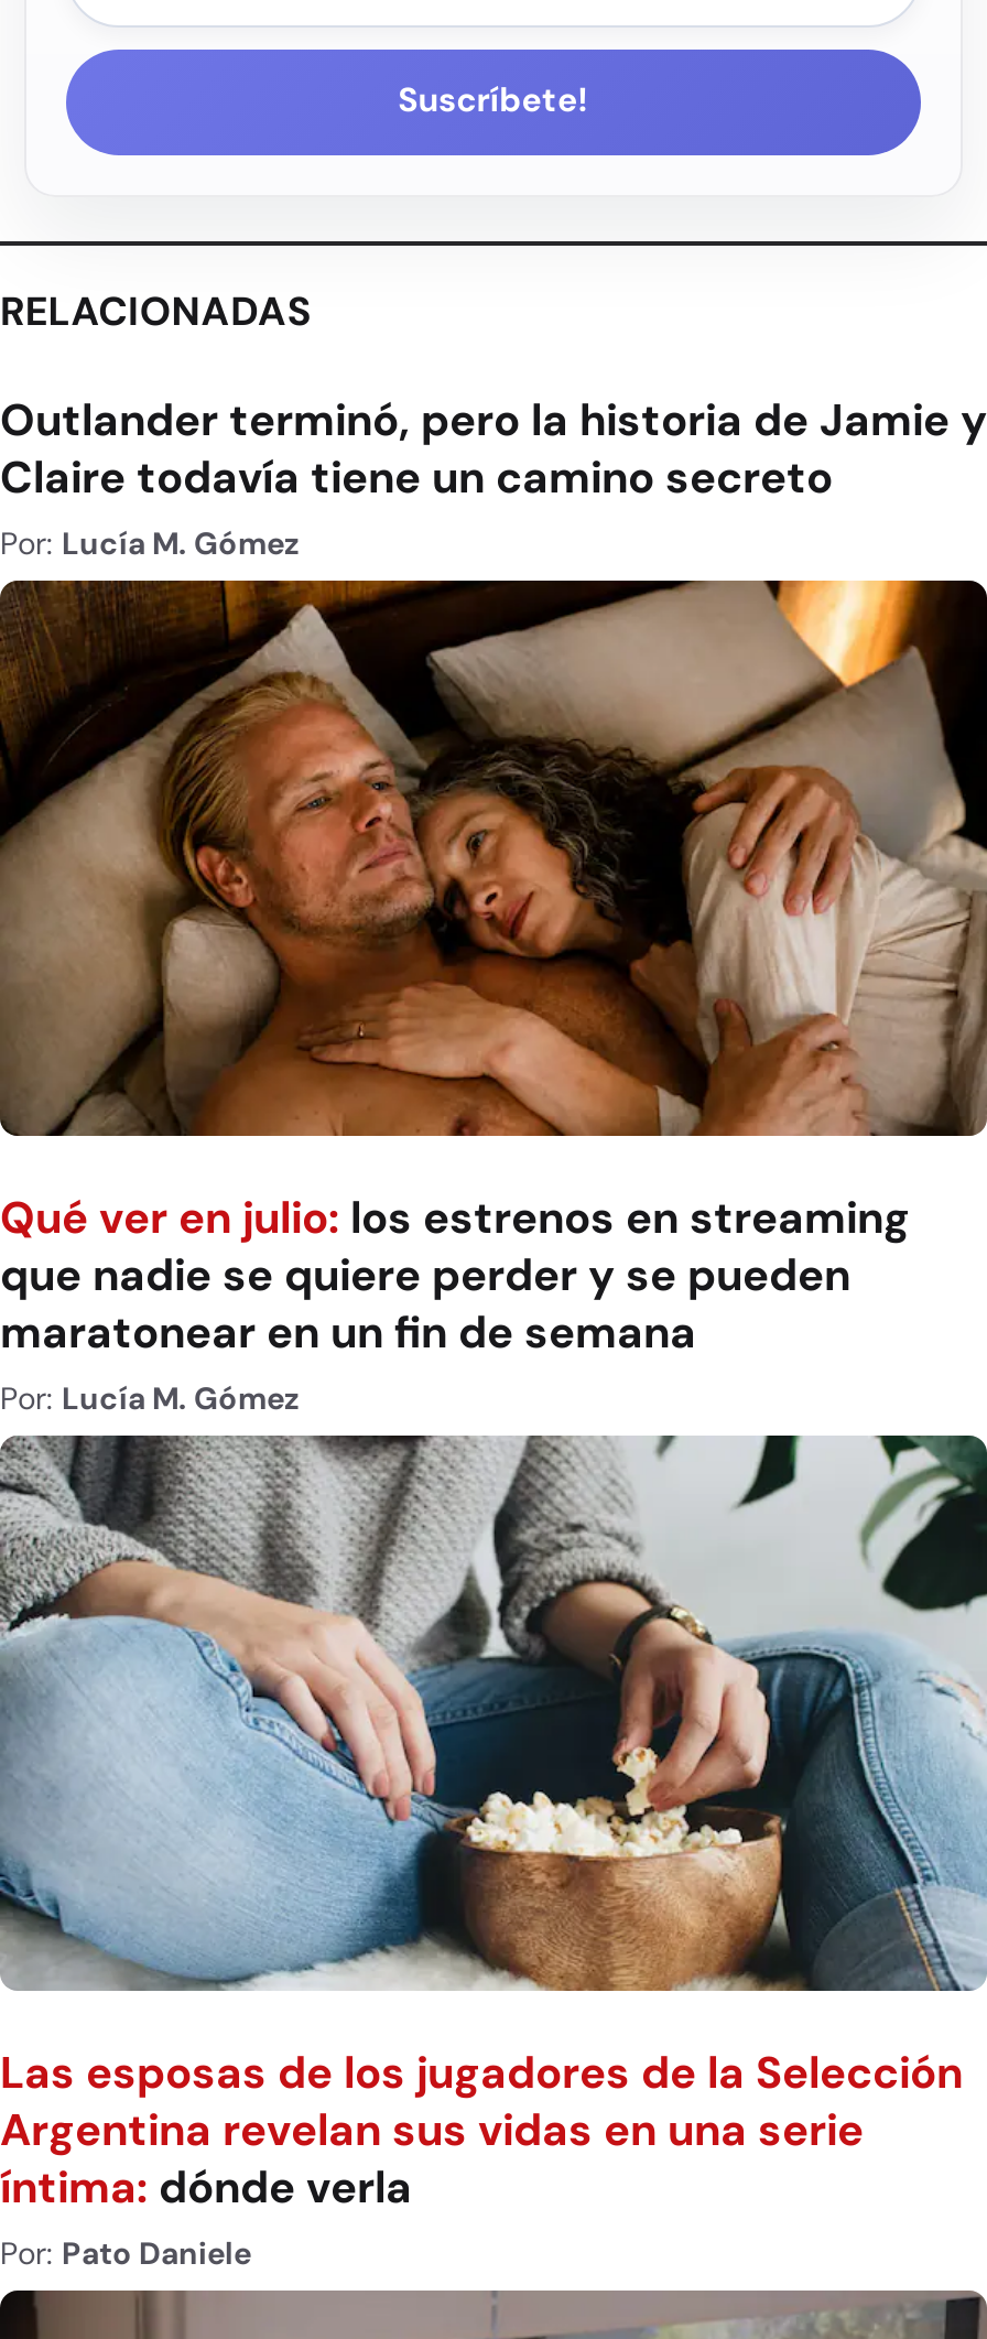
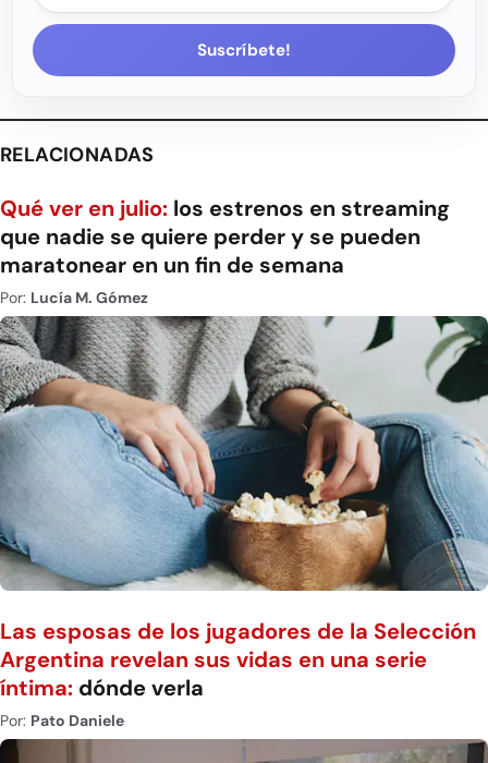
- Outlander terminó, pero la historia de Jamie y
- Claire todavía tiene un camino secreto
- Por: Lucía M. Gómez

- [image]
